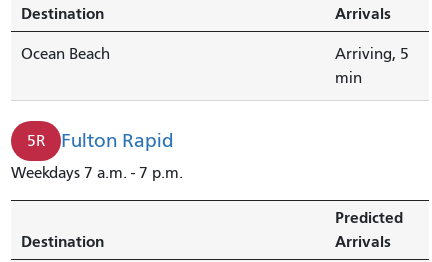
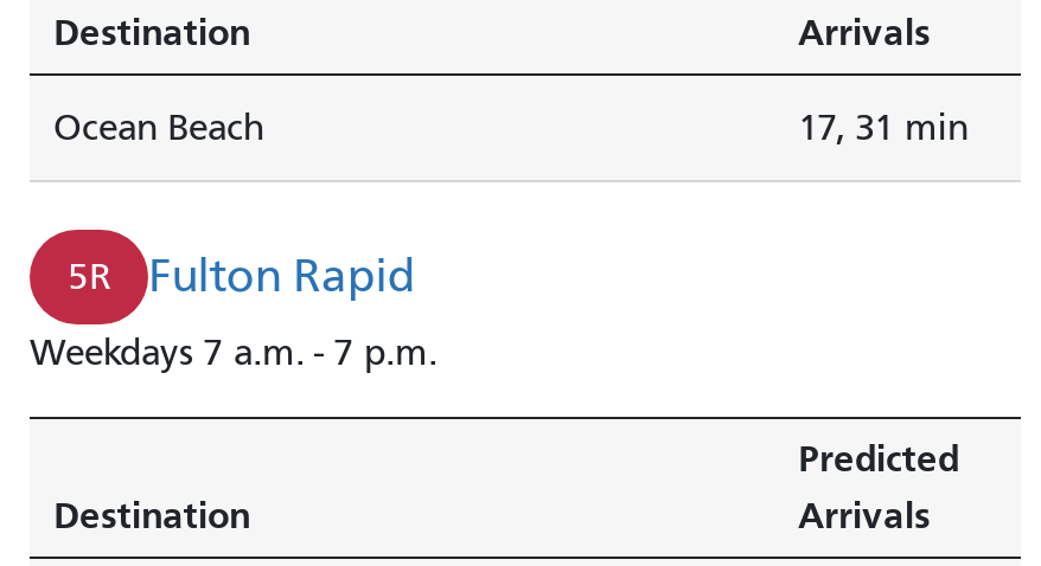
- Arriving, 5
- min
+ 17, 31 min
